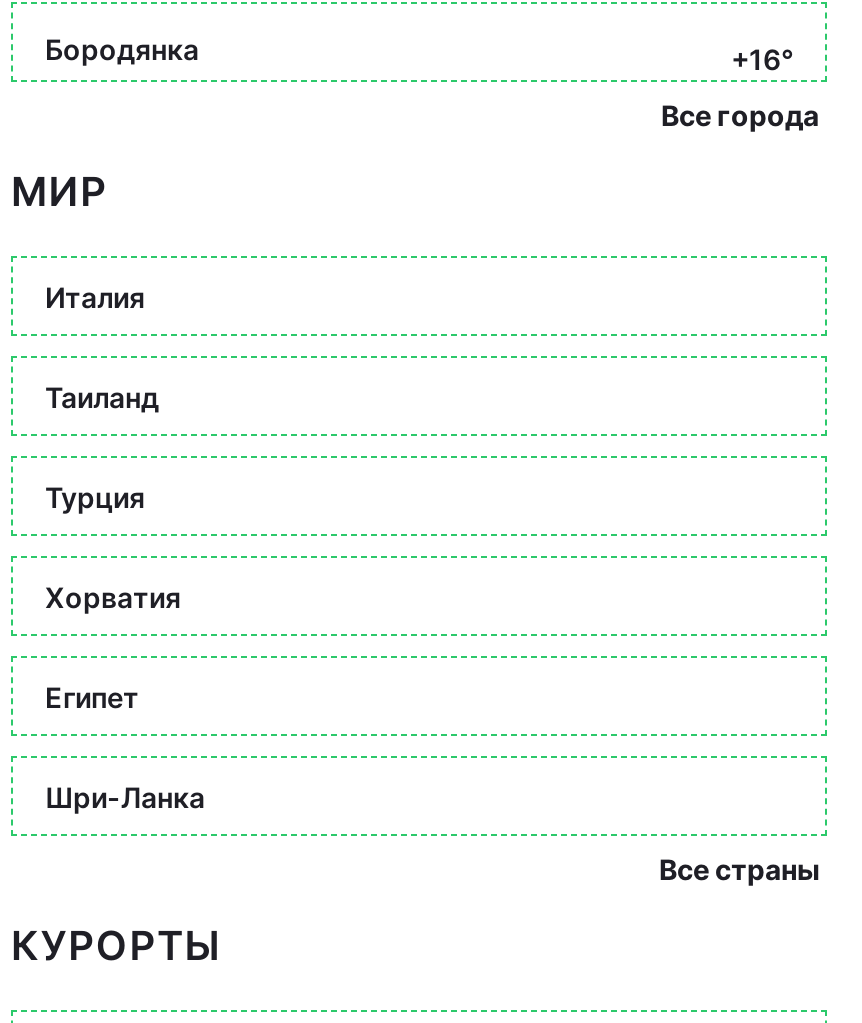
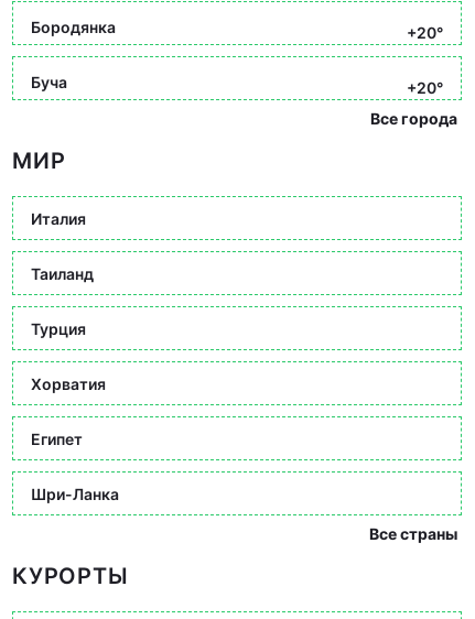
- +16°
+ +20°
+ Буча
+ +20°
